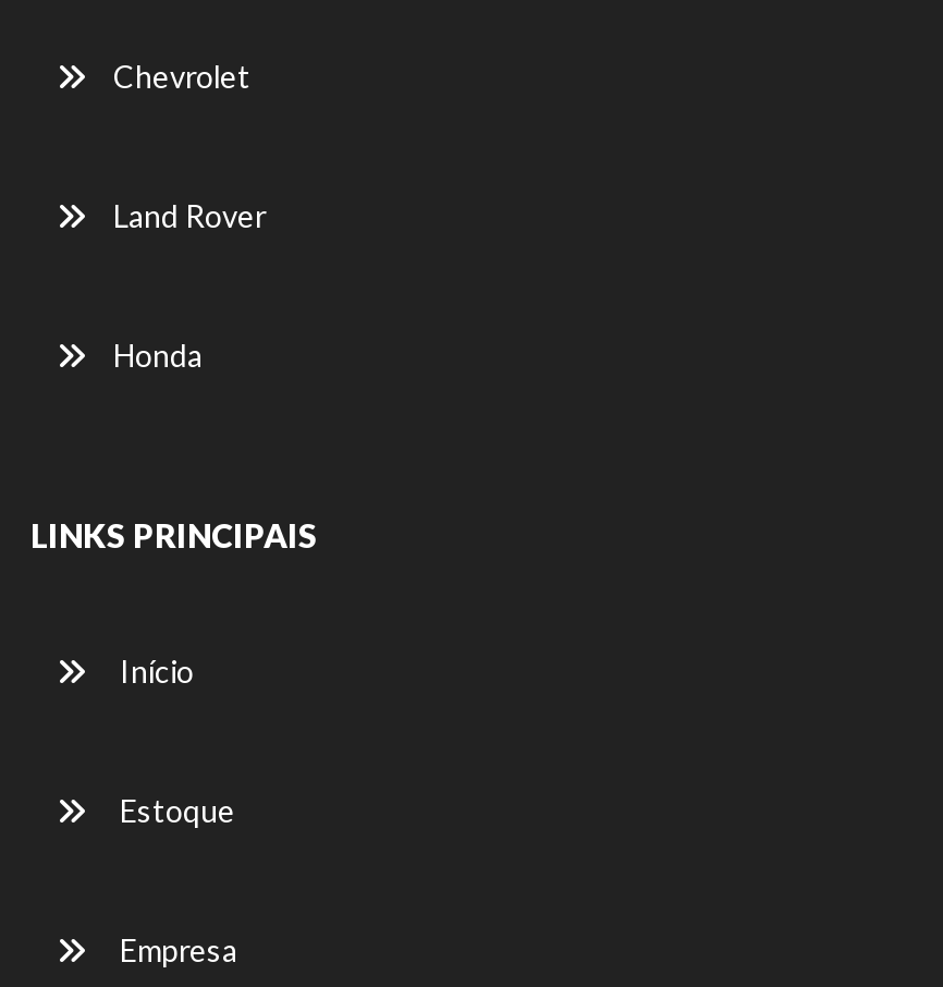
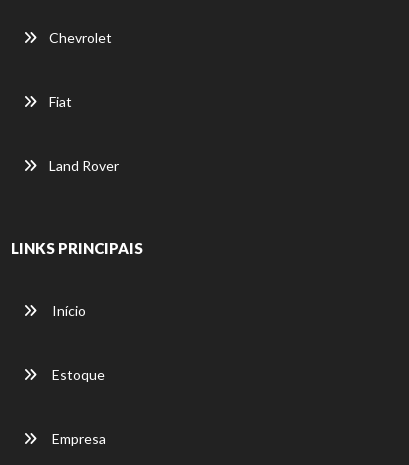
+ Fiat

moved down: Land Rover

- Honda
